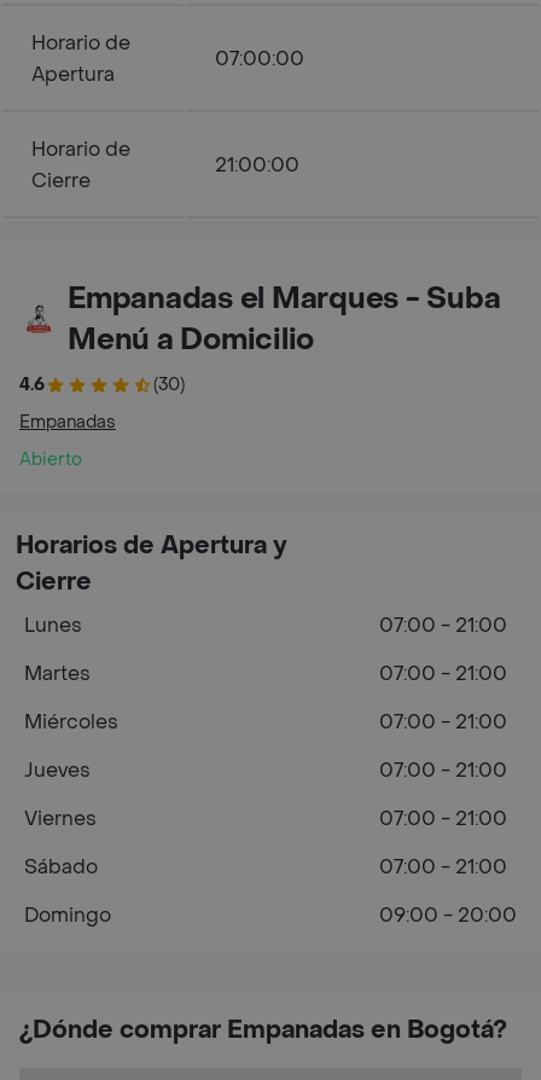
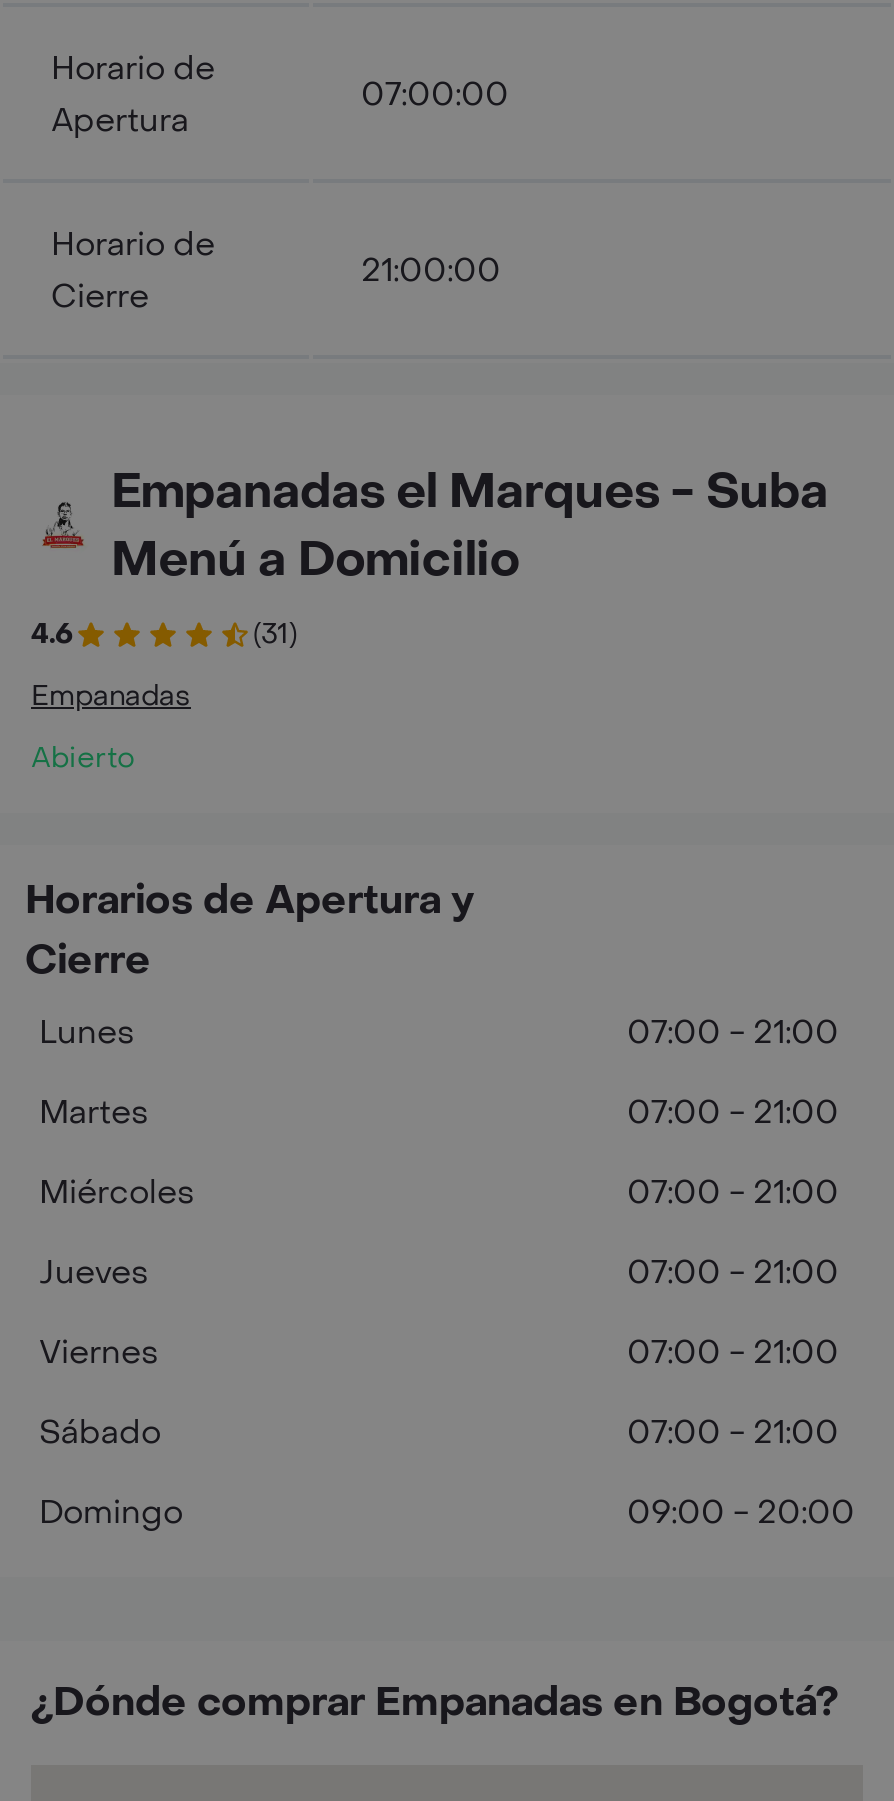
- (30)
+ (31)
